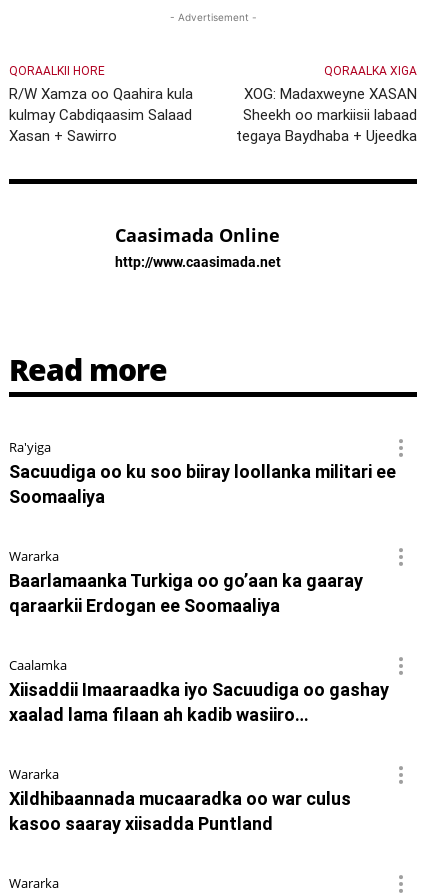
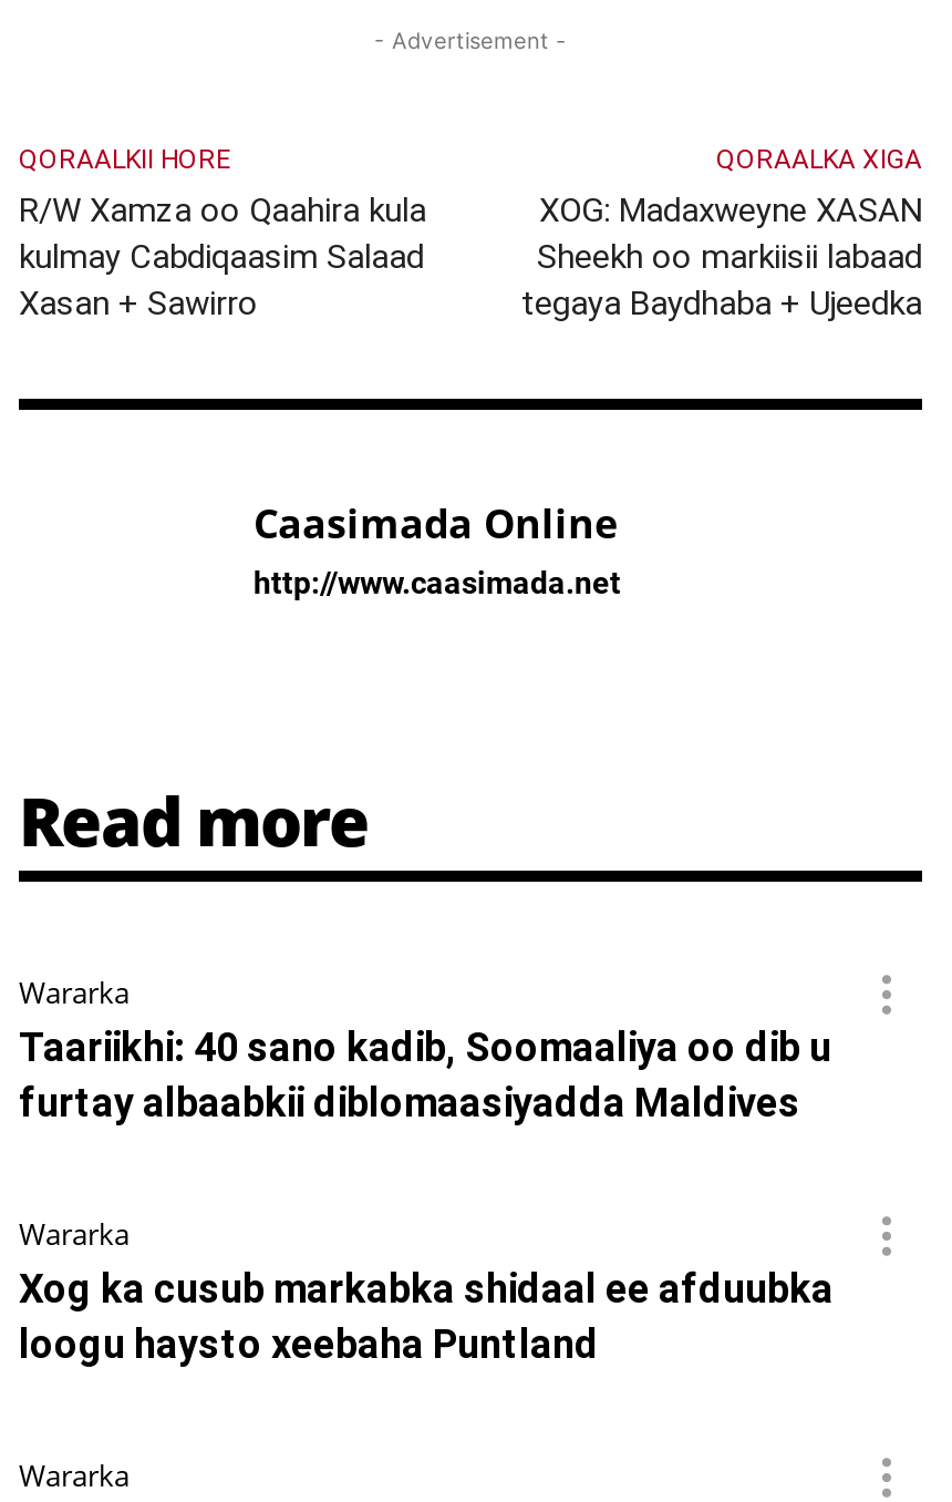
- Ra'yiga
- Sacuudiga oo ku soo biiray loollanka militari ee
- Soomaaliya

- Baarlamaanka Turkiga oo go’aan ka gaaray
- qaraarkii Erdogan ee Soomaaliya
- Caalamka
- Xiisaddii Imaaraadka iyo Sacuudiga oo gashay
- xaalad lama filaan ah kadib wasiiro…
+ Taariikhi: 40 sano kadib, Soomaaliya oo dib u
+ furtay albaabkii diblomaasiyadda Maldives

- Xildhibaannada mucaaradka oo war culus
- kasoo saaray xiisadda Puntland
+ Xog ka cusub markabka shidaal ee afduubka
+ loogu haysto xeebaha Puntland
